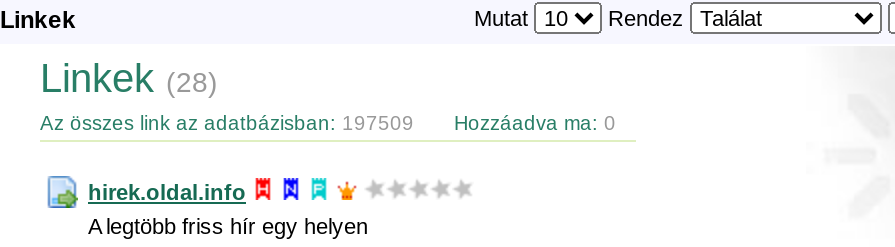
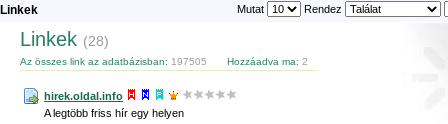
- Az összes link az adatbázisban: 197509
+ Az összes link az adatbázisban: 197505

- Hozzáadva ma: 0
+ Hozzáadva ma: 2
